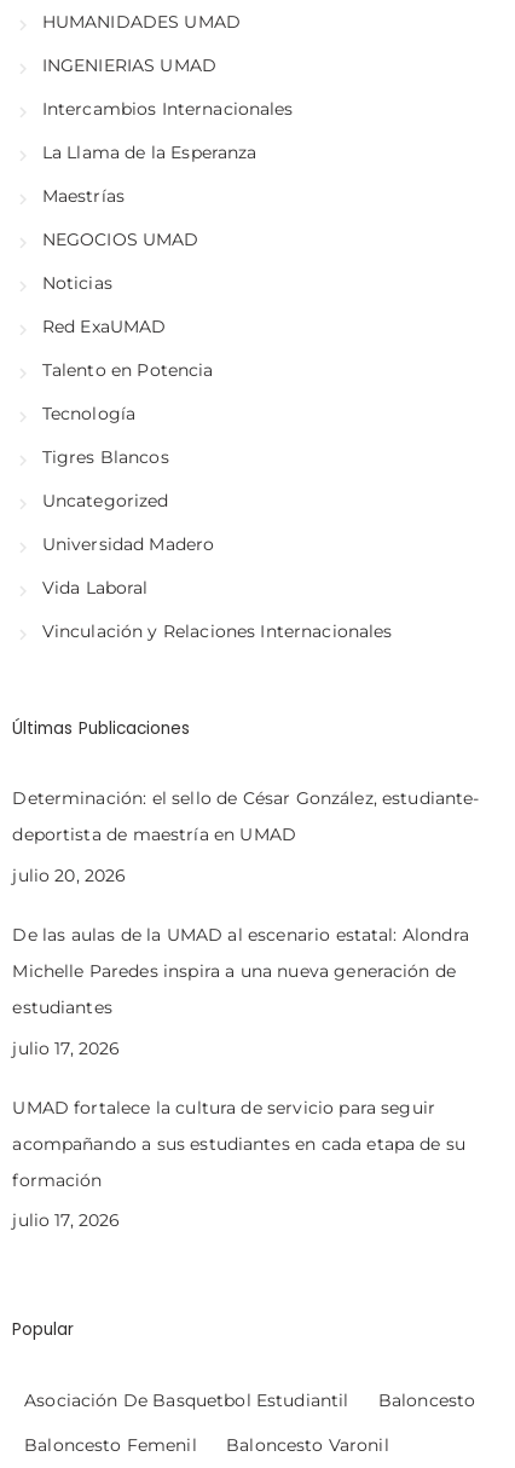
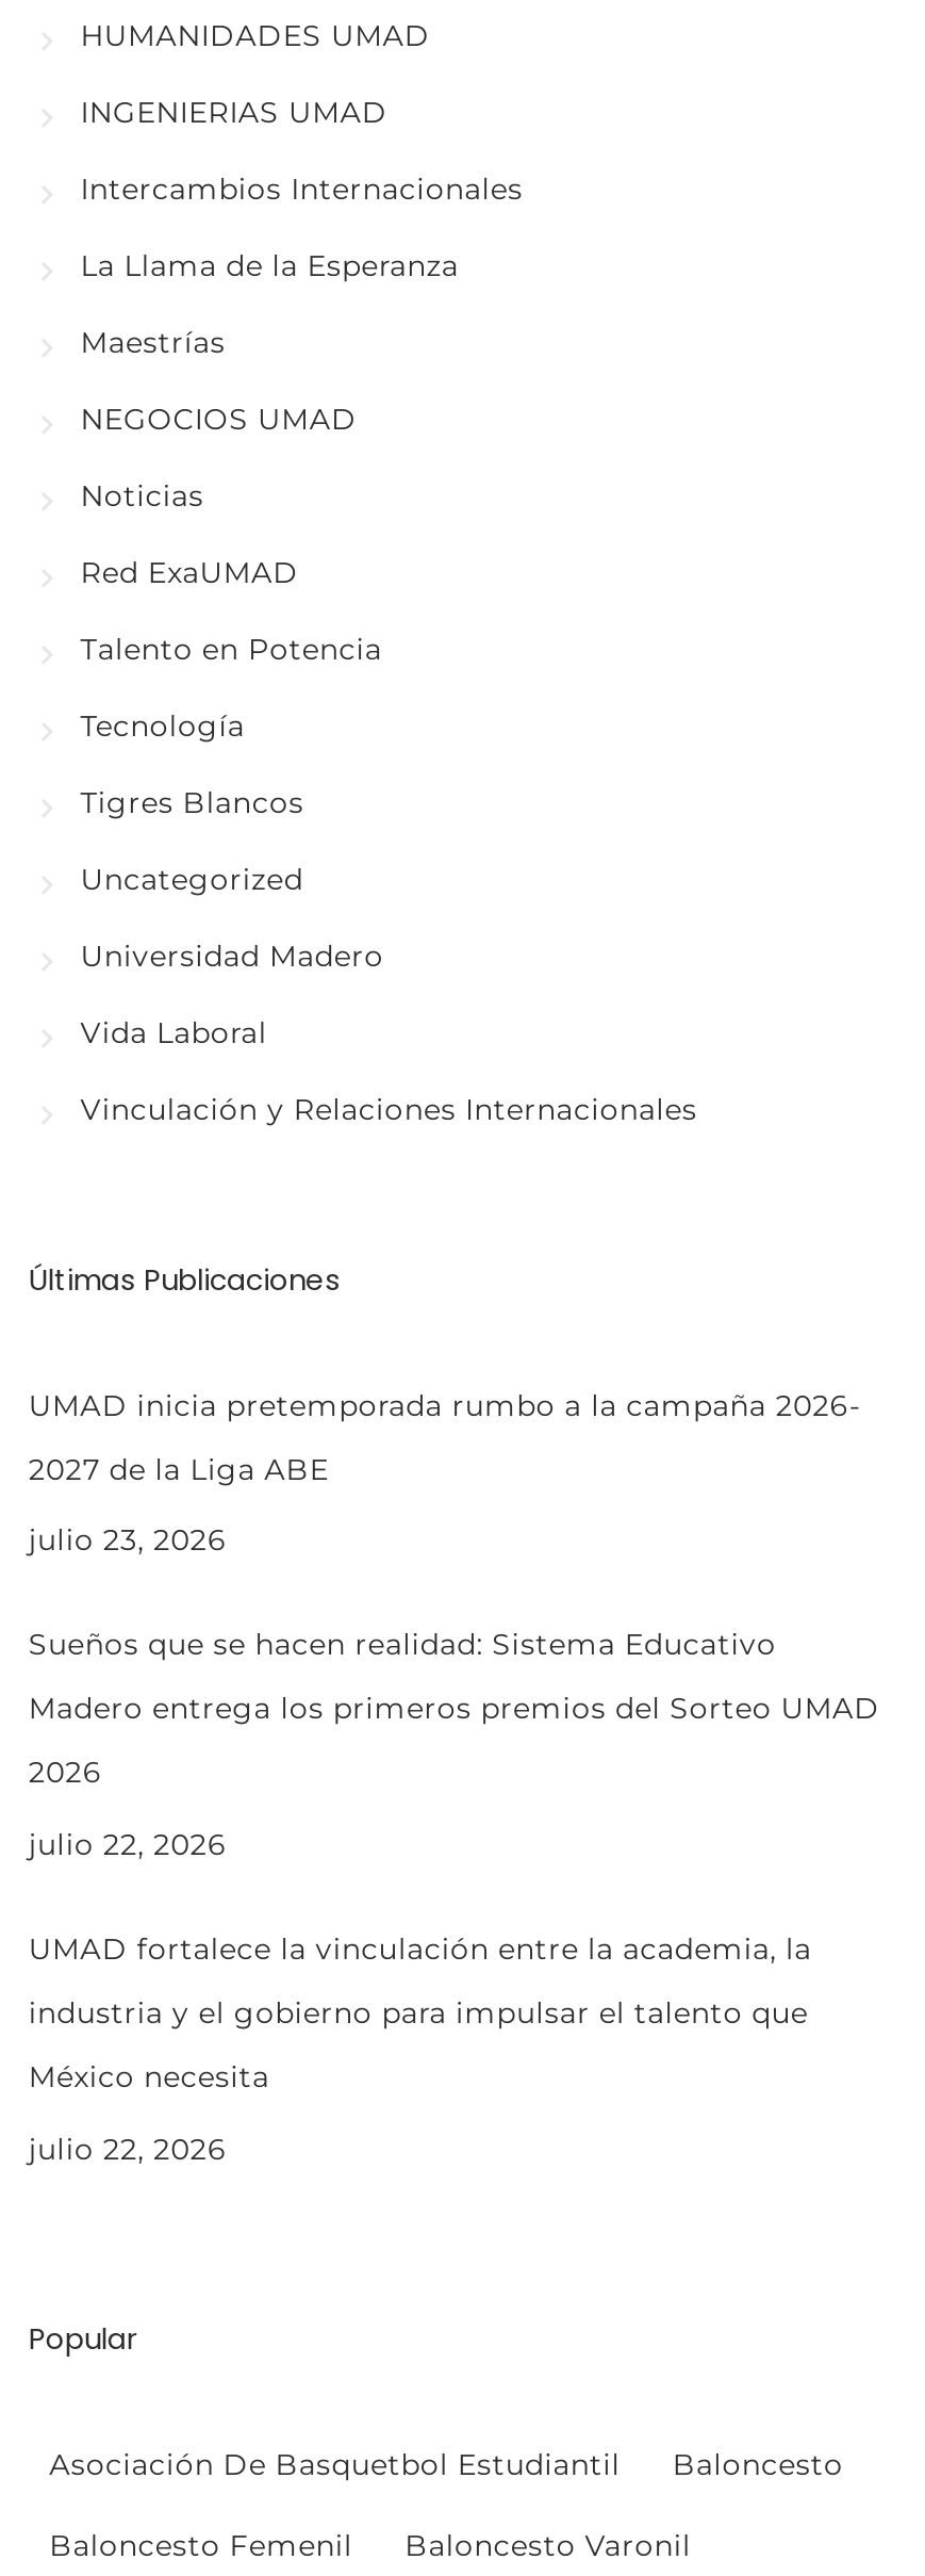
- Determinación: el sello de César González, estudiante-
+ UMAD inicia pretemporada rumbo a la campaña 2026-

- deportista de maestría en UMAD
+ 2027 de la Liga ABE

- julio 20, 2026
+ julio 23, 2026

- De las aulas de la UMAD al escenario estatal: Alondra
+ Sueños que se hacen realidad: Sistema Educativo

- Michelle Paredes inspira a una nueva generación de
+ Madero entrega los primeros premios del Sorteo UMAD

- estudiantes
+ 2026

- julio 17, 2026
+ julio 22, 2026

- UMAD fortalece la cultura de servicio para seguir
+ UMAD fortalece la vinculación entre la academia, la

- acompañando a sus estudiantes en cada etapa de su
+ industria y el gobierno para impulsar el talento que

- formación
+ México necesita

- julio 17, 2026
+ julio 22, 2026
